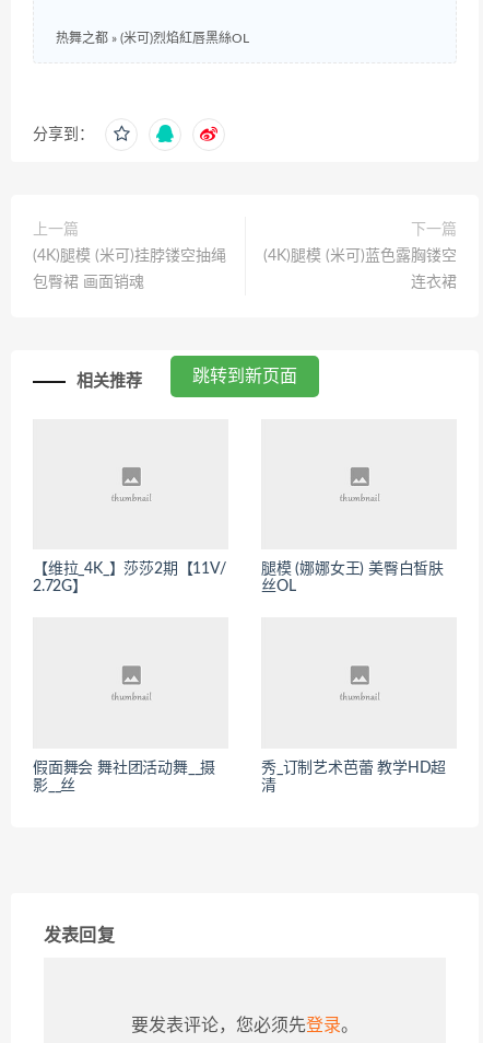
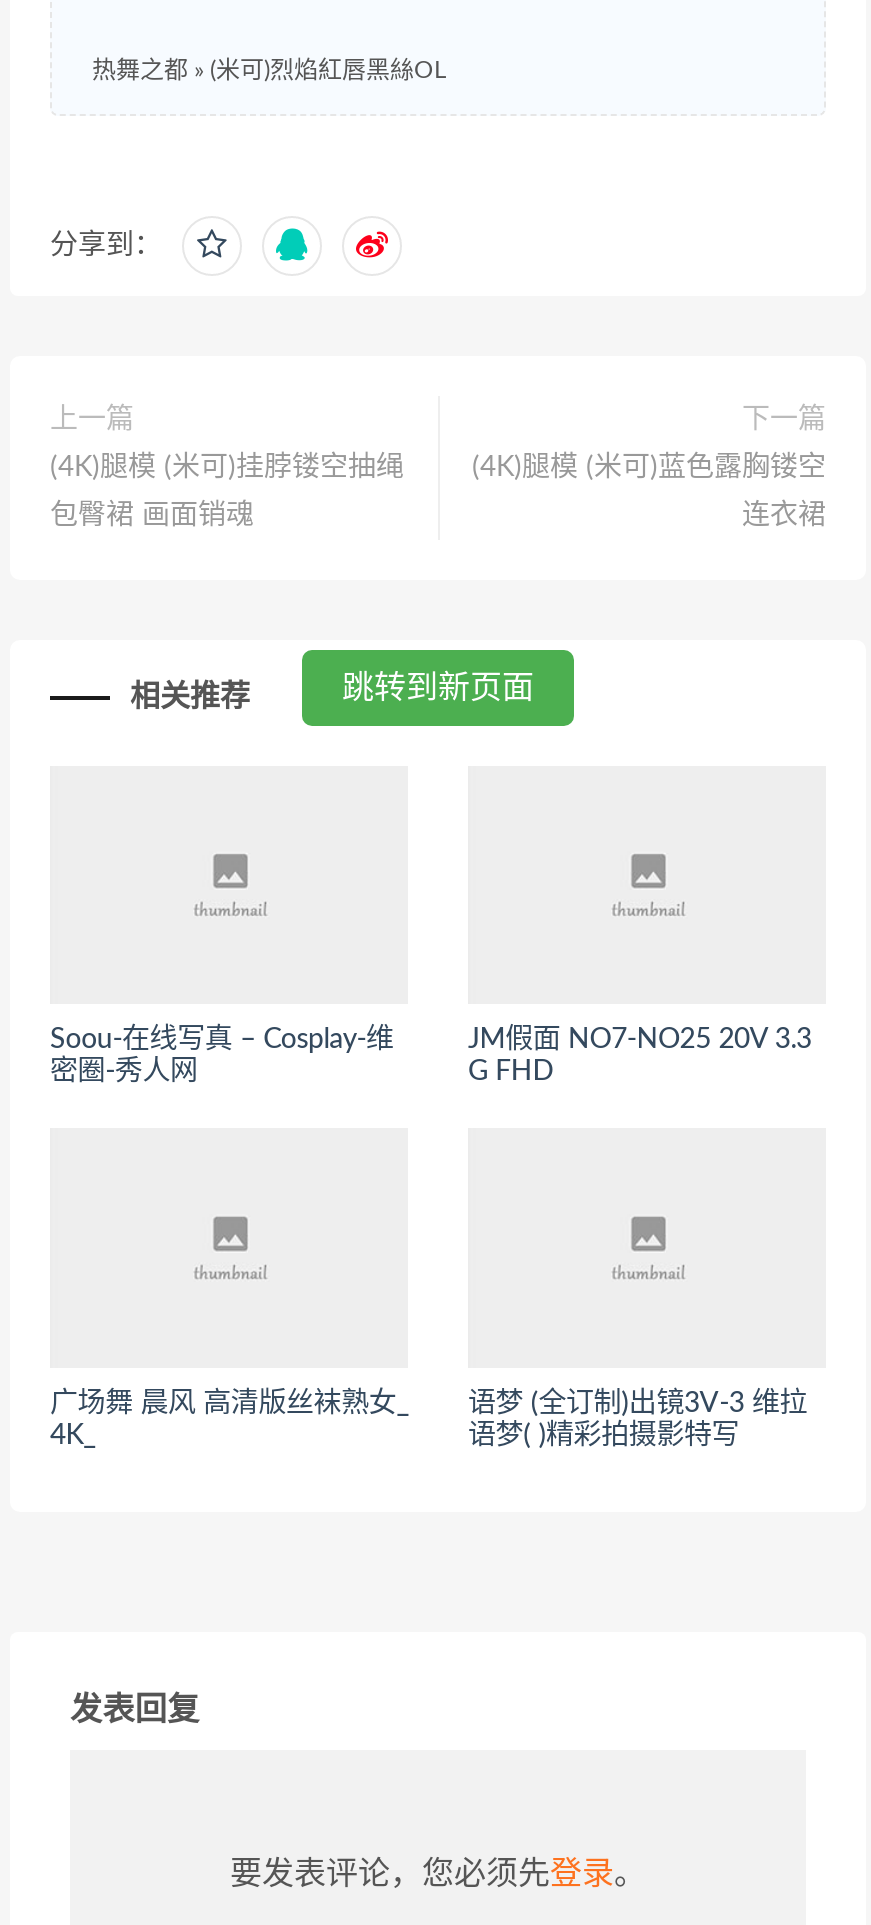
- 【维拉_4K_】莎莎2期【11V/
- 2.72G】
+ Soou-在线写真 – Cosplay-维
+ 密圈-秀人网

- 腿模 (娜娜女王) 美臀白皙肤
- 丝OL
+ JM假面 NO7-NO25 20V 3.3
+ G FHD

- 假面舞会 舞社团活动舞__摄
- 影__丝
+ 广场舞 晨风 高清版丝袜熟女_
+ 4K_

- 秀_订制艺术芭蕾 教学HD超
- 清
+ 语梦 (全订制)出镜3V-3 维拉
+ 语梦( )精彩拍摄影特写
